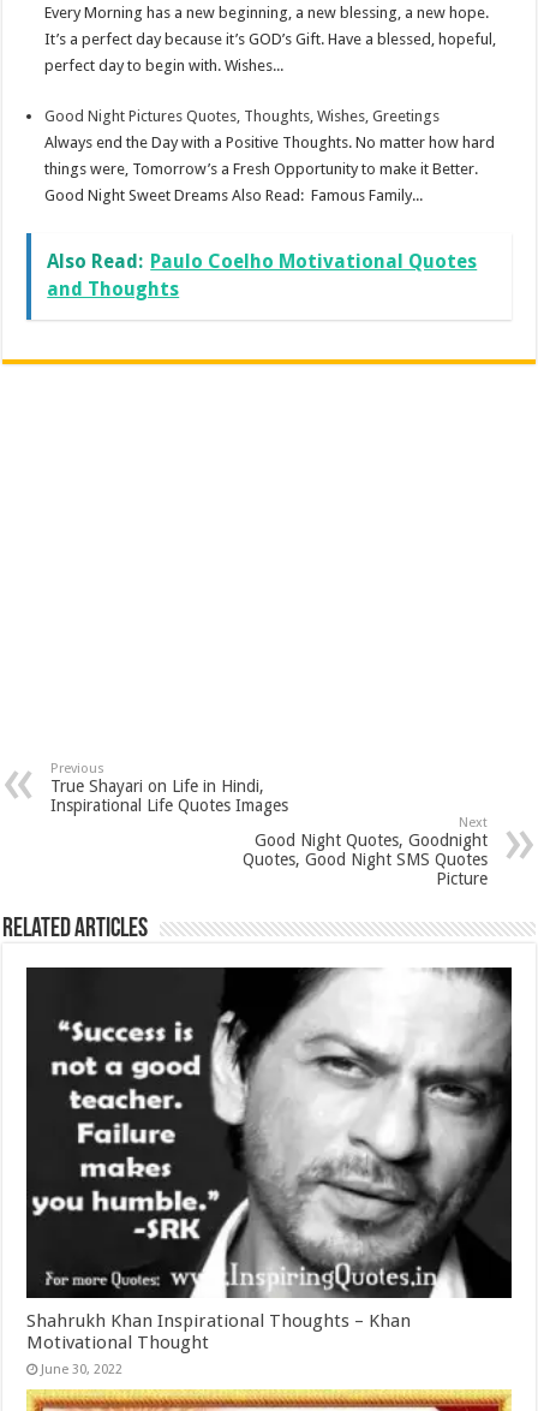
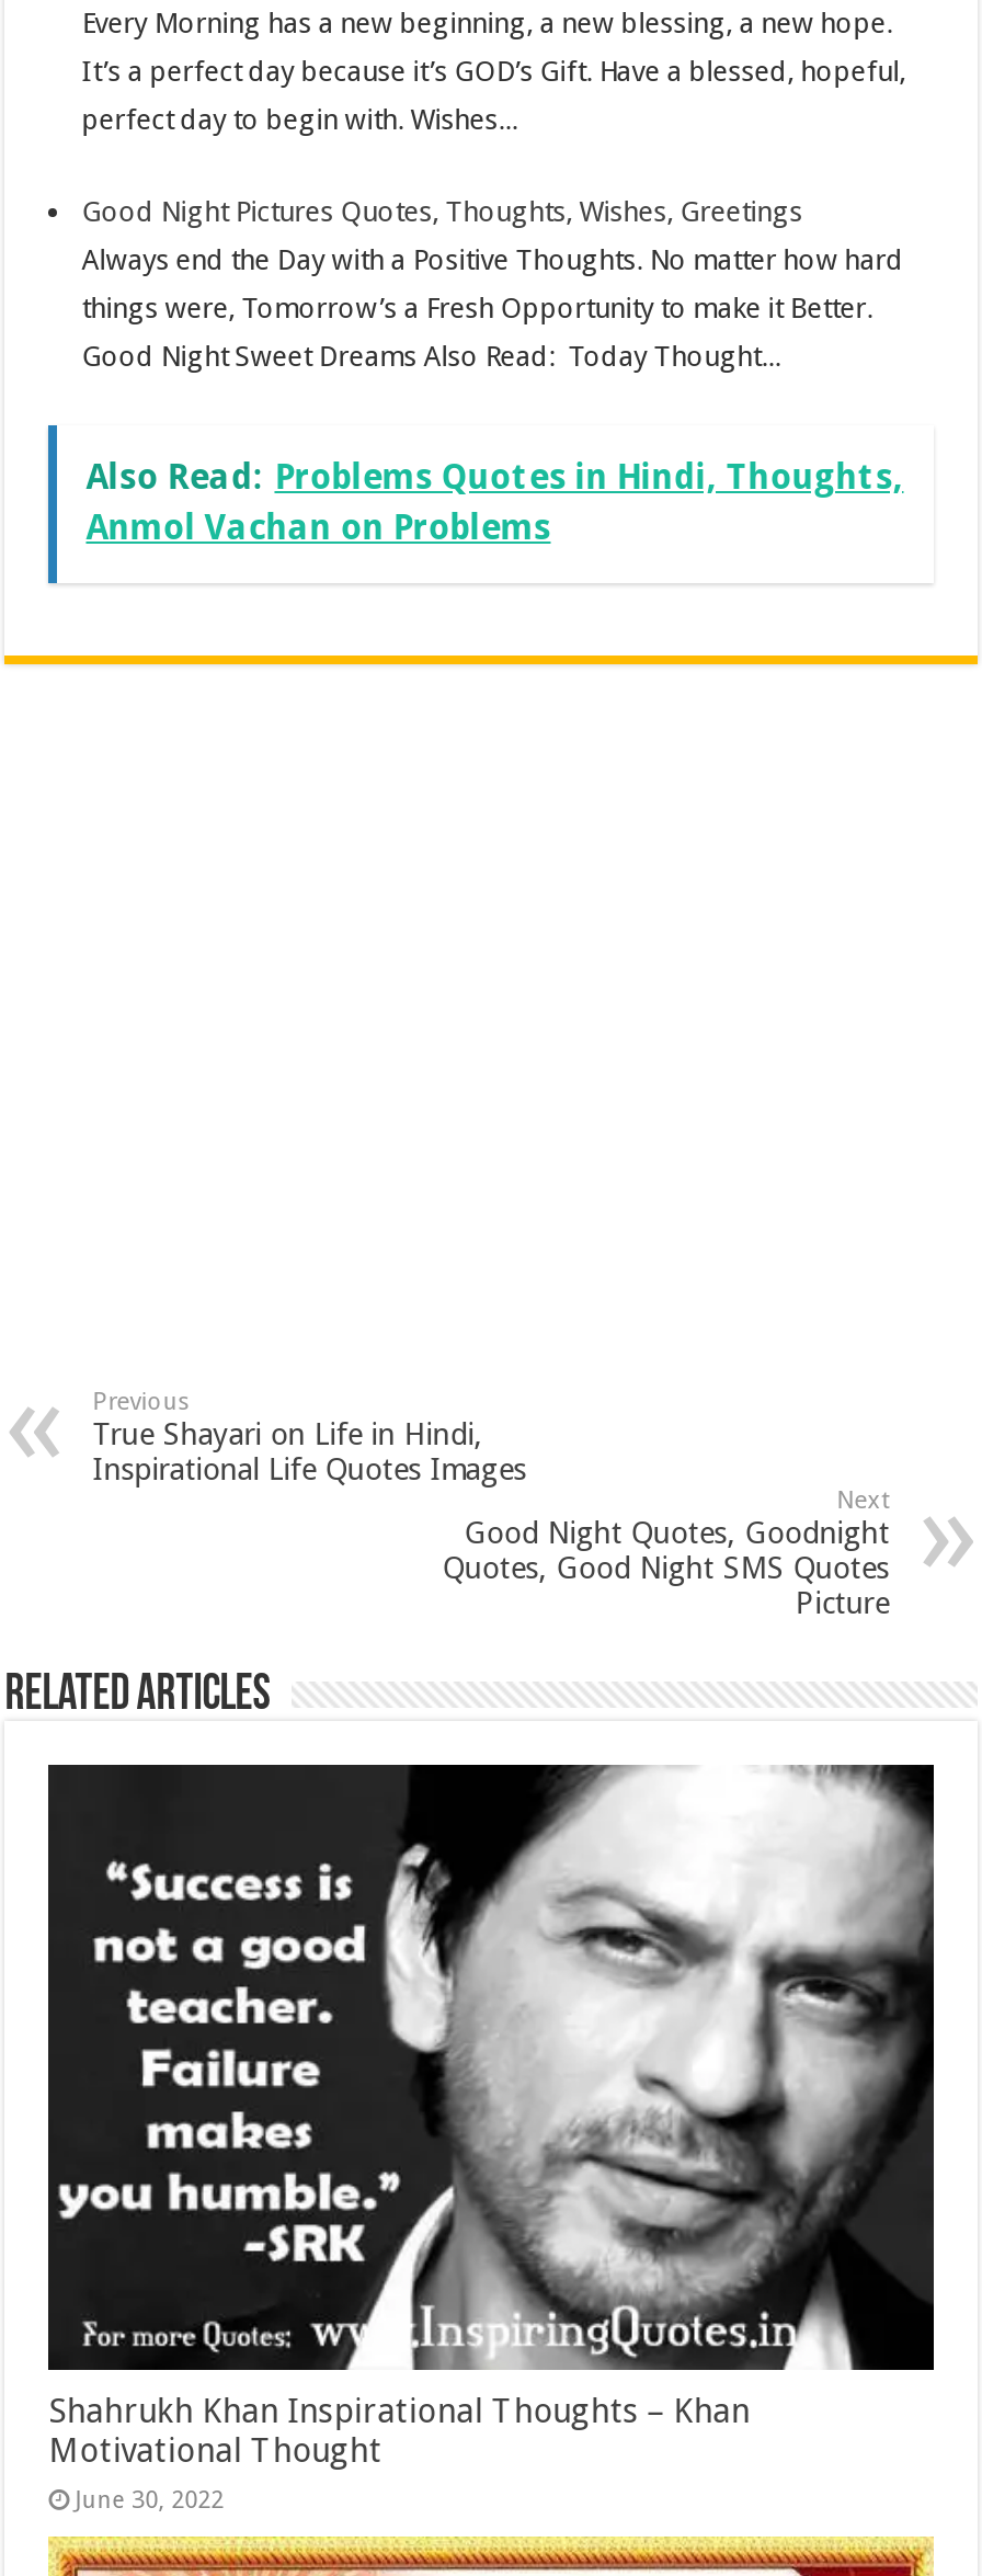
- Good Night Sweet Dreams Also Read: Famous Family...
+ Good Night Sweet Dreams Also Read: Today Thought...

- Also Read: Paulo Coelho Motivational Quotes
- and Thoughts
+ Also Read: Problems Quotes in Hindi, Thoughts,
+ Anmol Vachan on Problems
